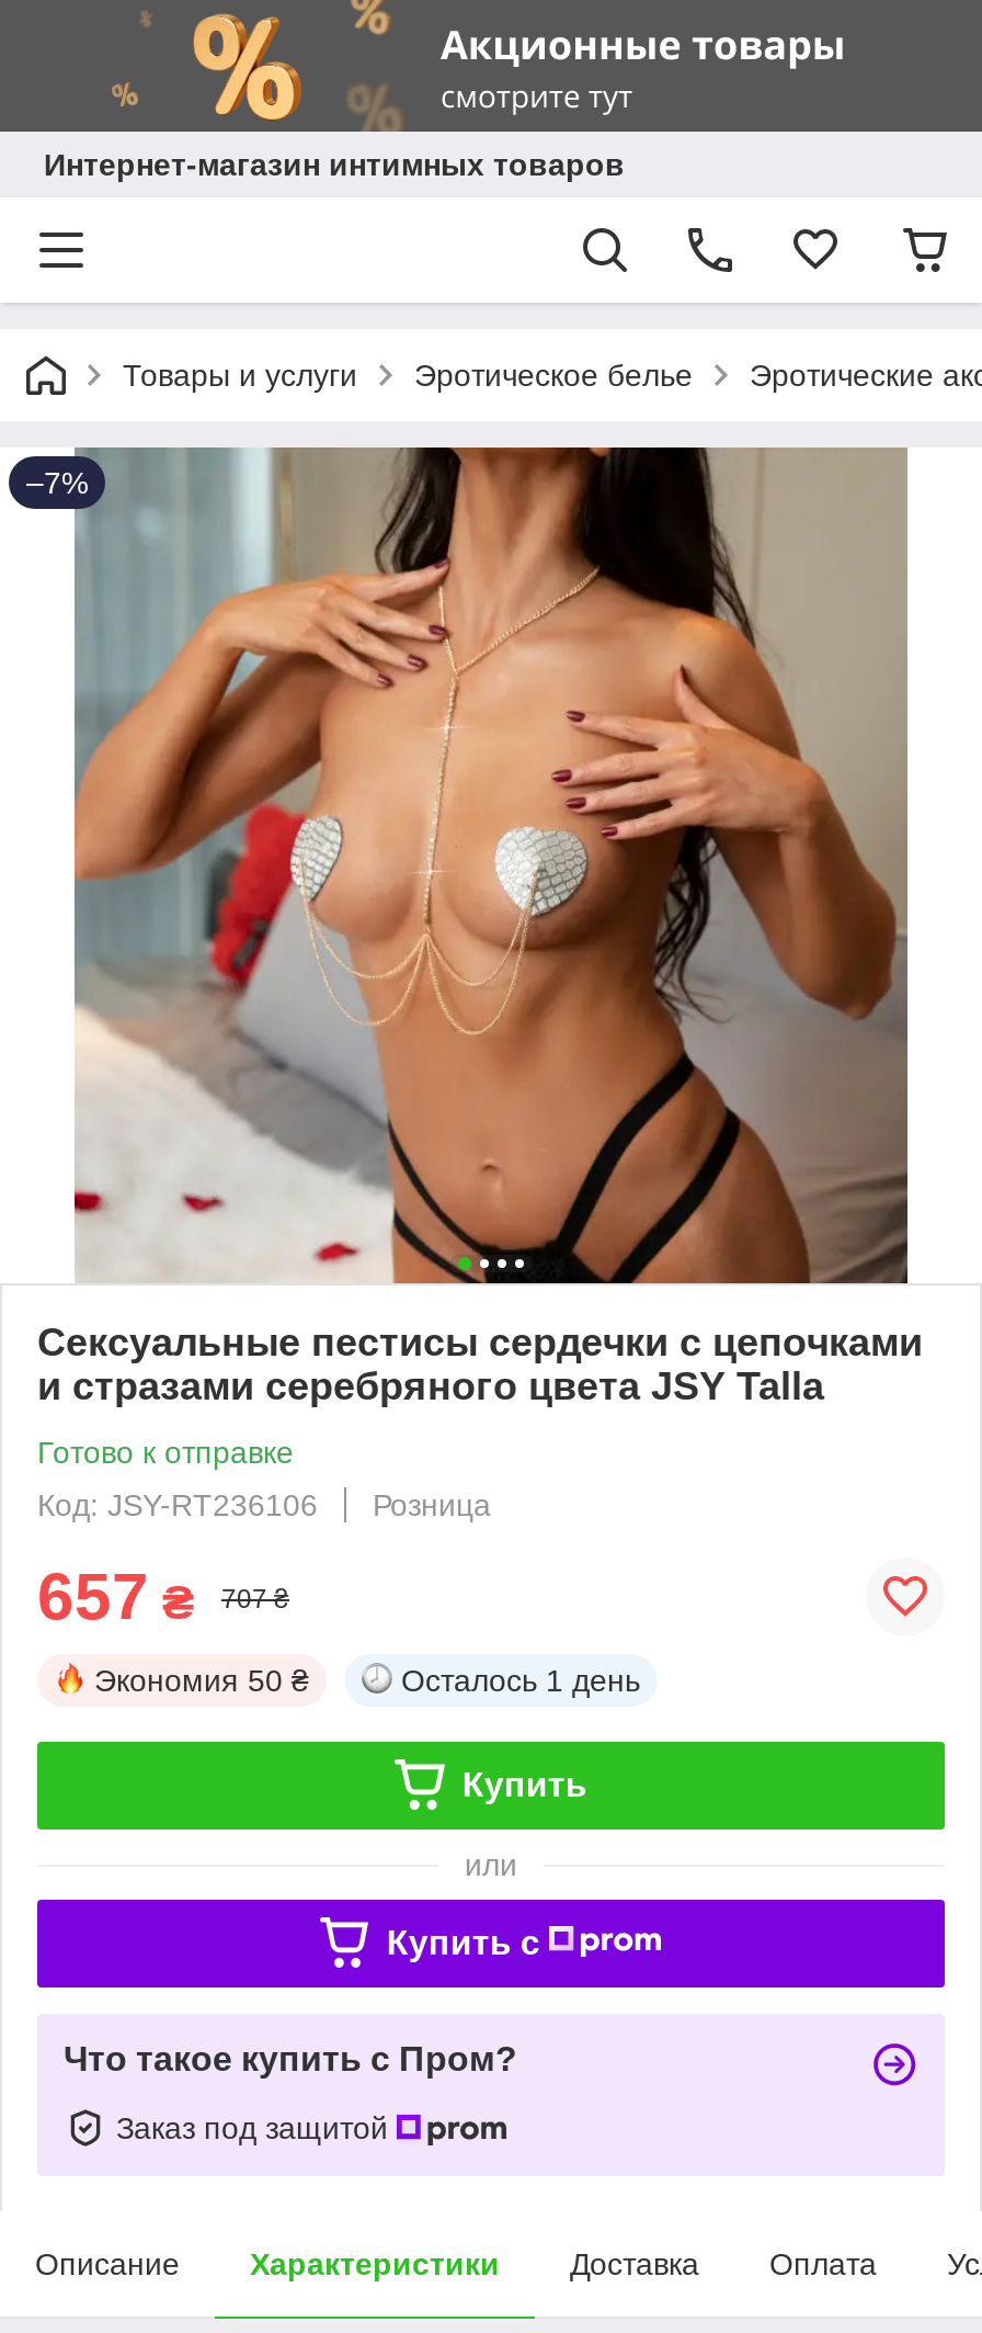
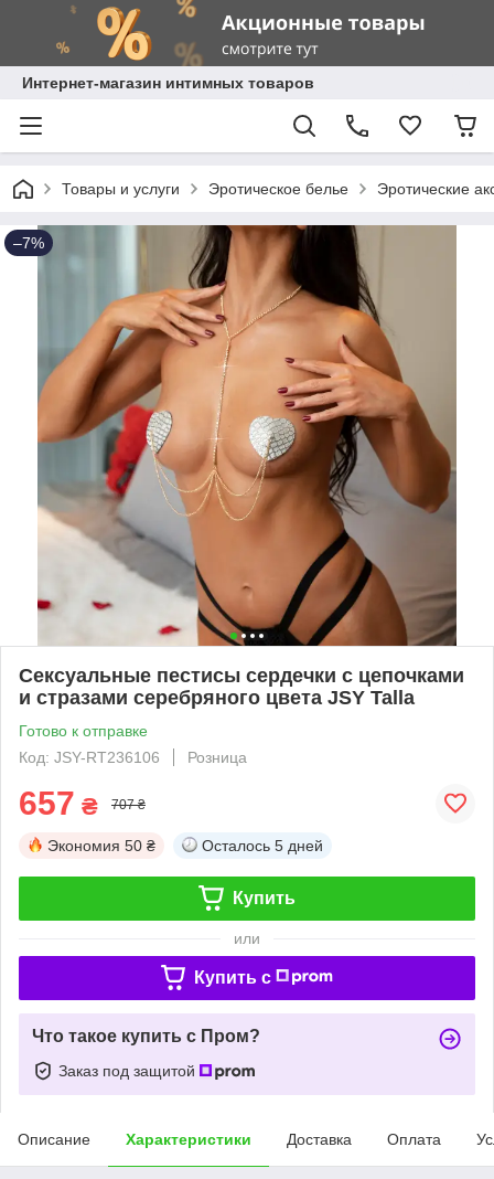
- Осталось 1 день
+ Осталось 5 дней
